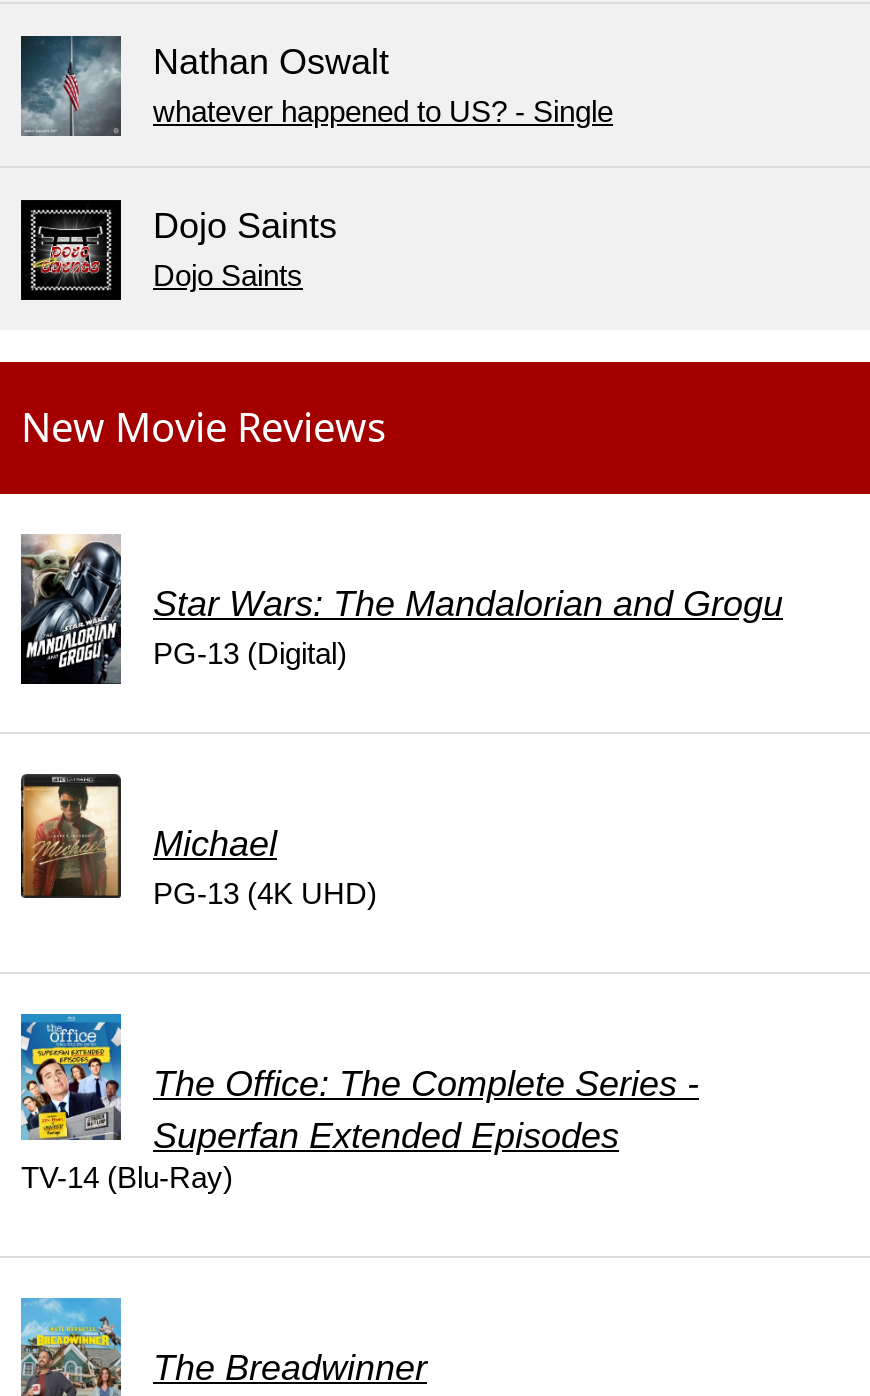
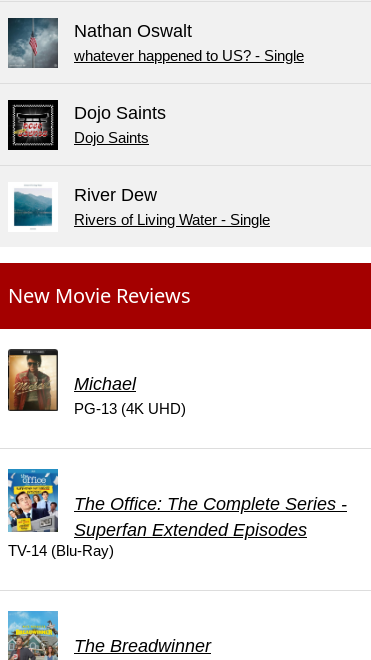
+ [image]
+ River Dew
+ Rivers of Living Water - Single

moved down: New Movie Reviews

- [image]
- Star Wars: The Mandalorian and Grogu
- PG-13 (Digital)
